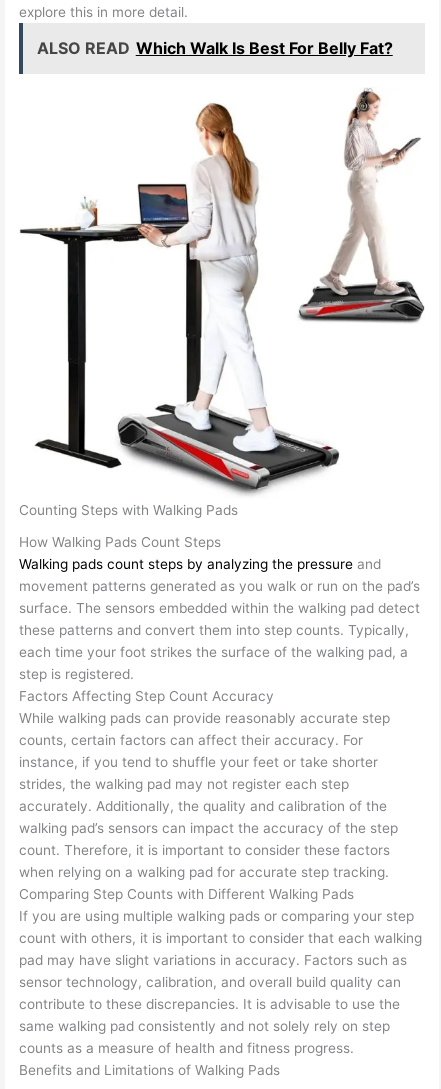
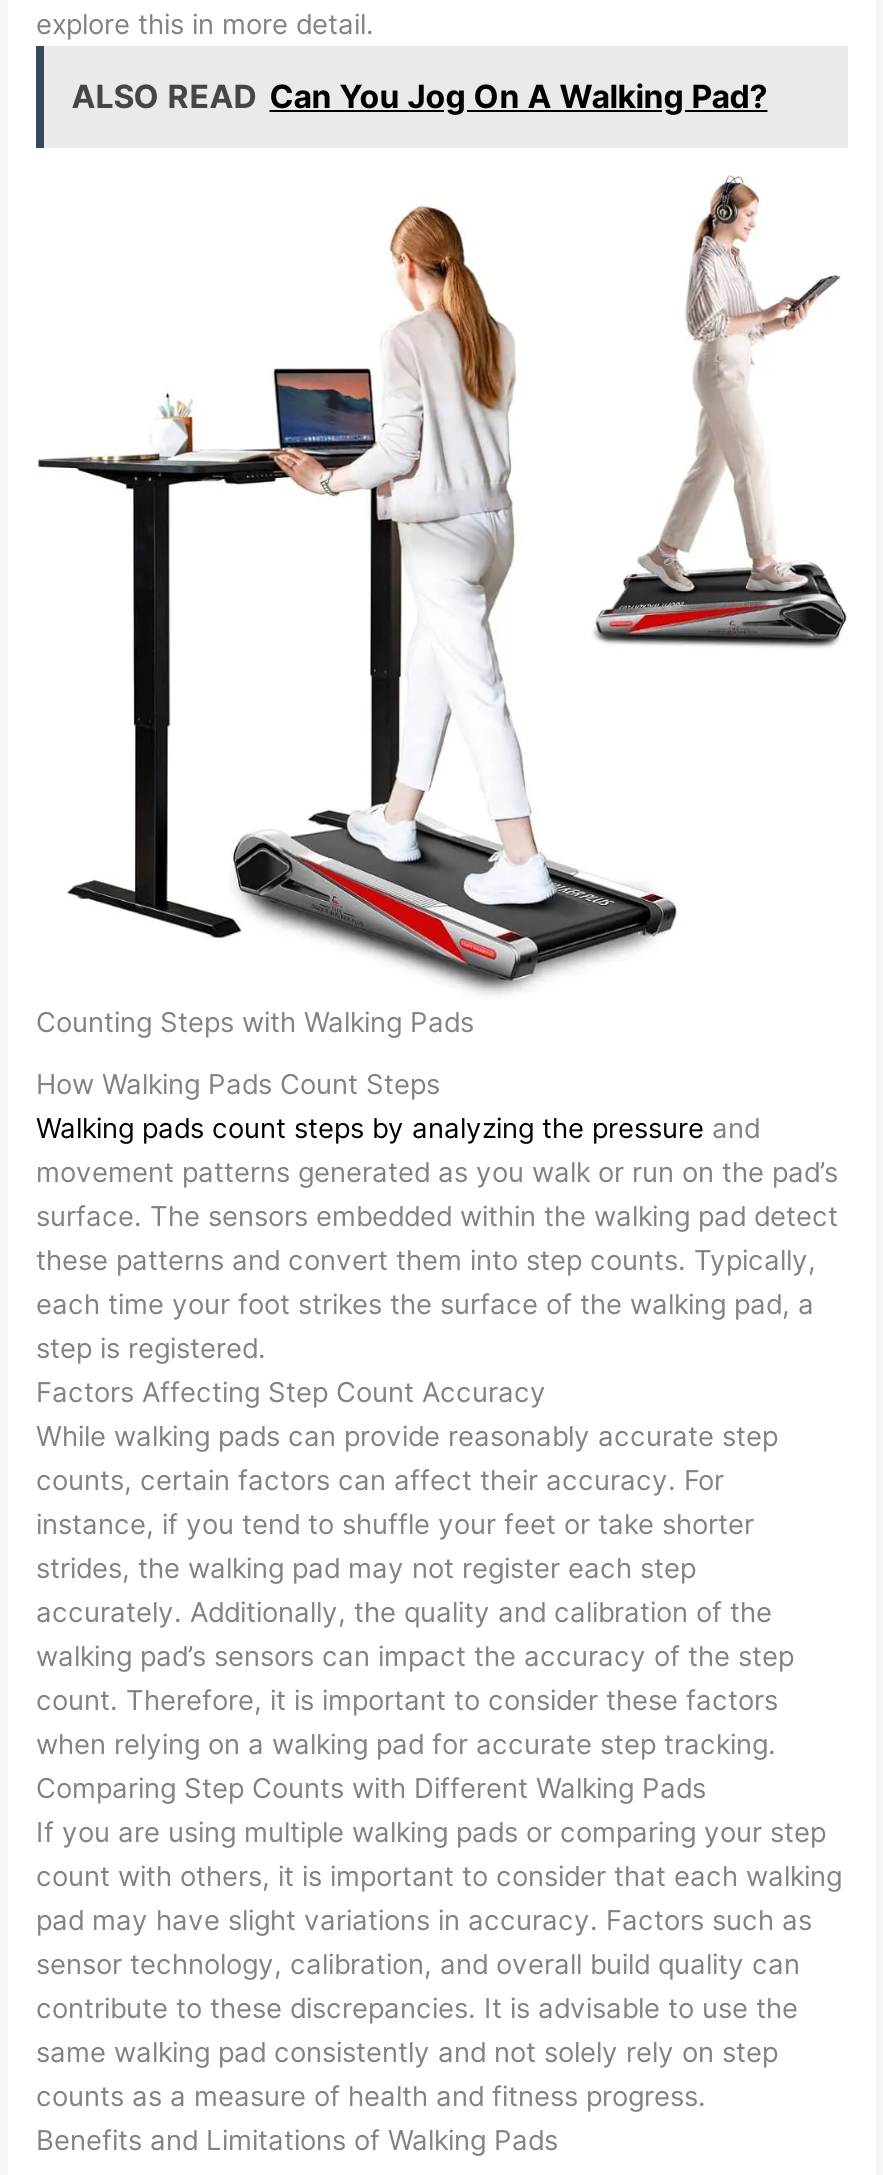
- ALSO READ Which Walk Is Best For Belly Fat?
+ ALSO READ Can You Jog On A Walking Pad?
